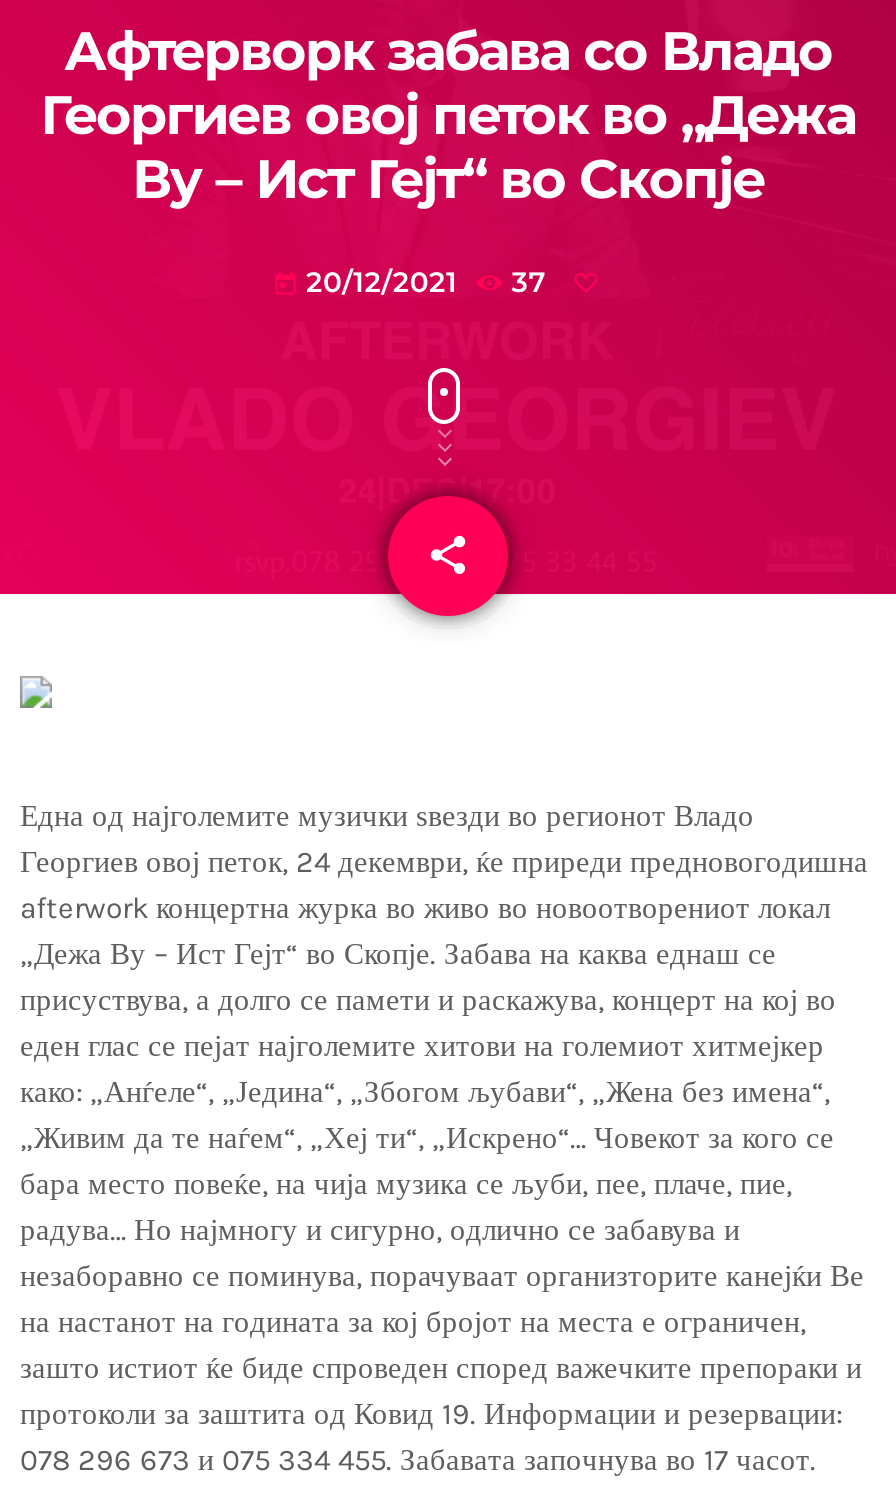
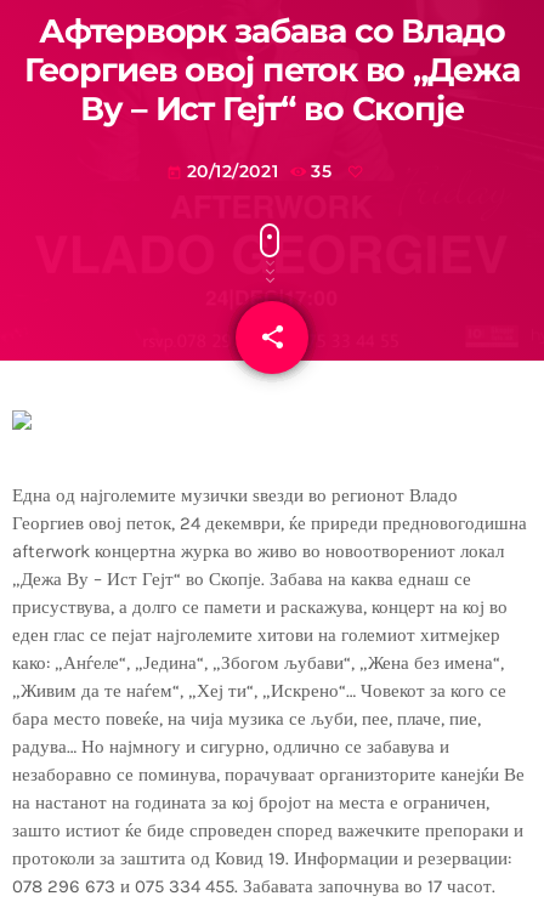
- 37
+ 35
